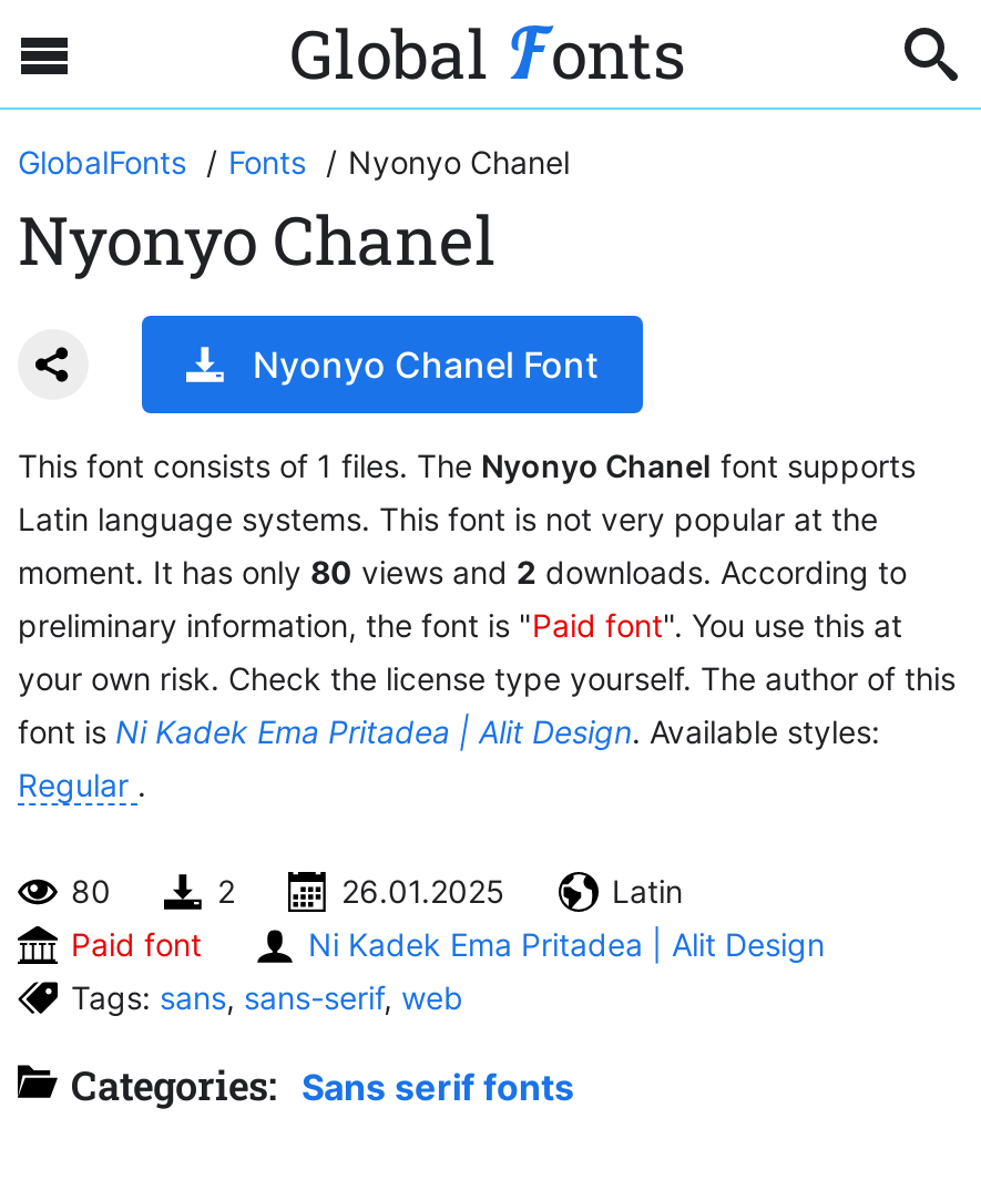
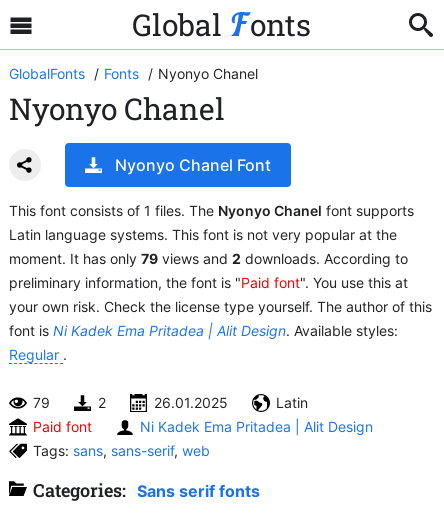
- moment. It has only 80 views and 2 downloads. According to
+ moment. It has only 79 views and 2 downloads. According to

- 80
+ 79
